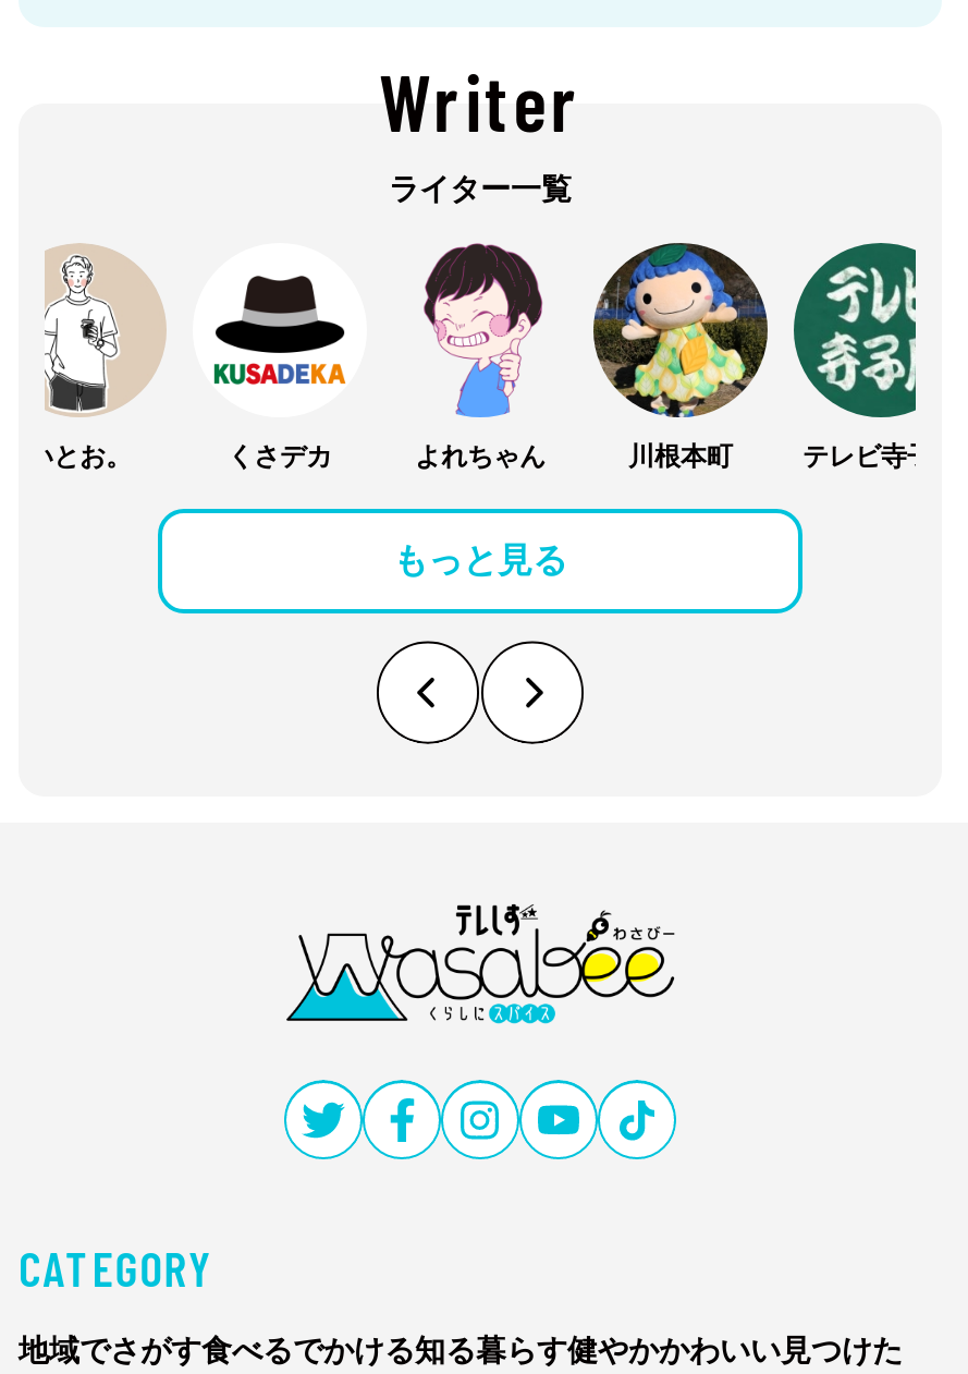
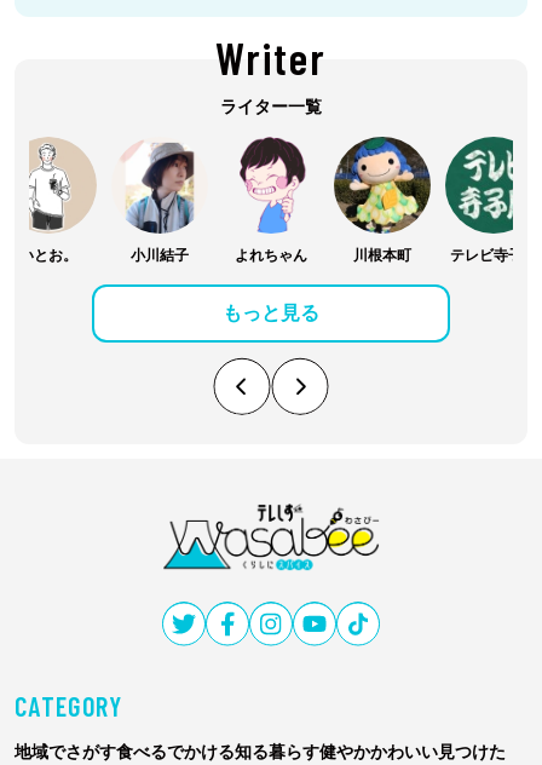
- [image]
- くさデカ
+ [image]
+ 小川結子
